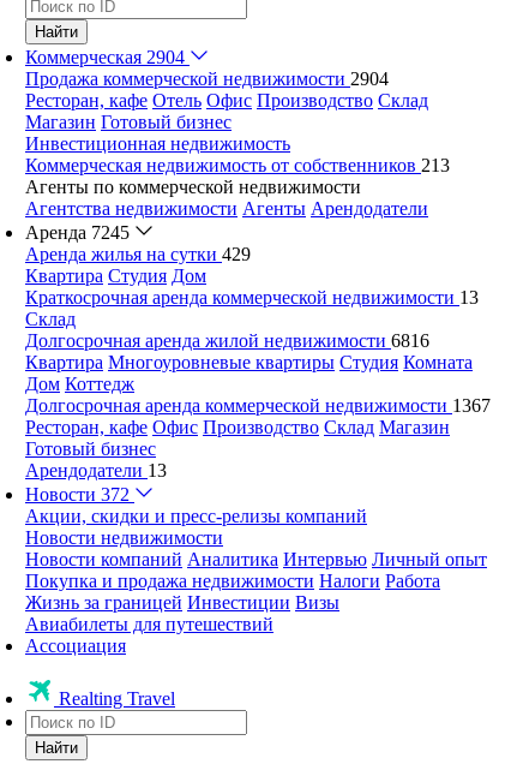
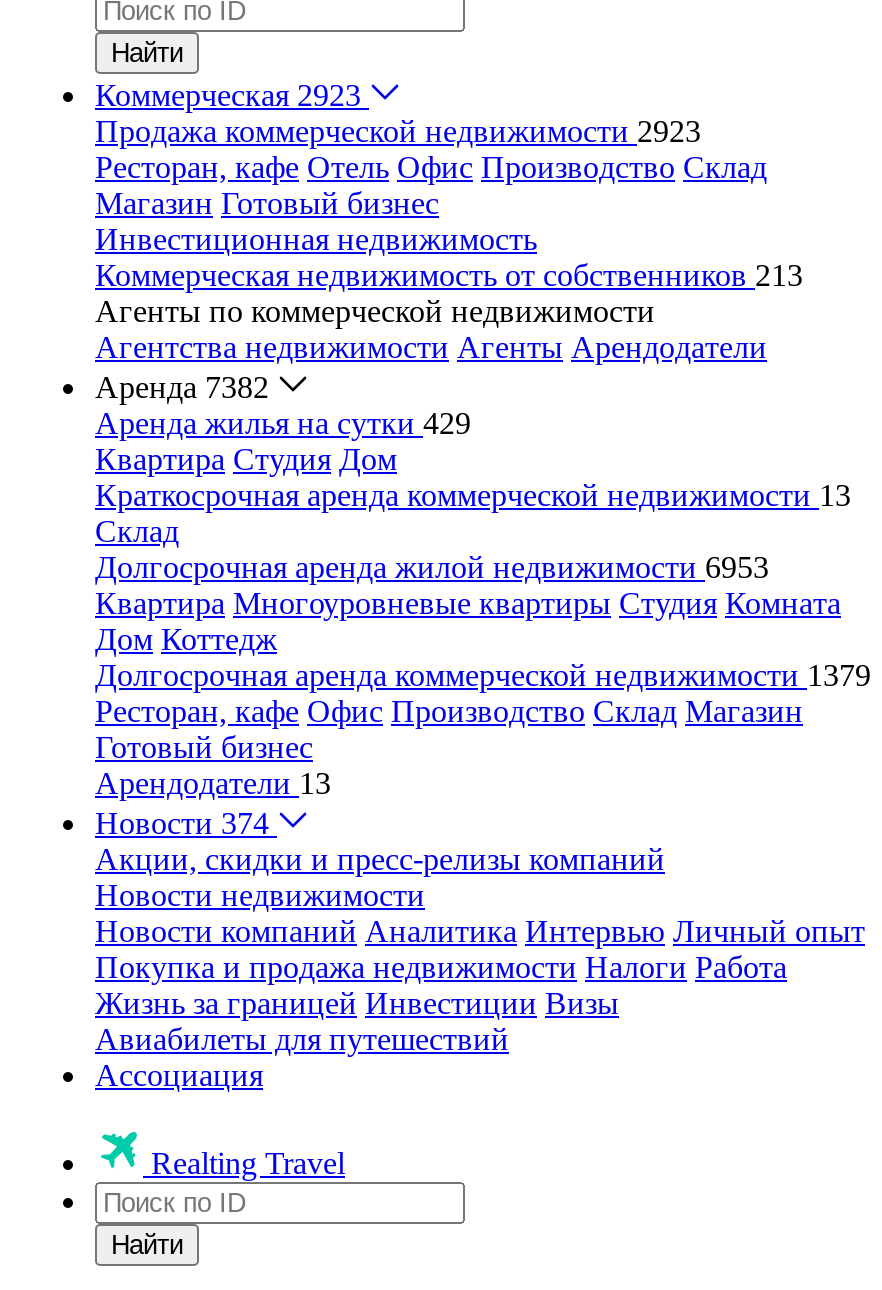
- Коммерческая 2904
+ Коммерческая 2923

- Продажа коммерческой недвижимости 2904
+ Продажа коммерческой недвижимости 2923

- Аренда 7245
+ Аренда 7382

- Долгосрочная аренда жилой недвижимости 6816
+ Долгосрочная аренда жилой недвижимости 6953

- Долгосрочная аренда коммерческой недвижимости 1367
+ Долгосрочная аренда коммерческой недвижимости 1379

- Новости 372
+ Новости 374
